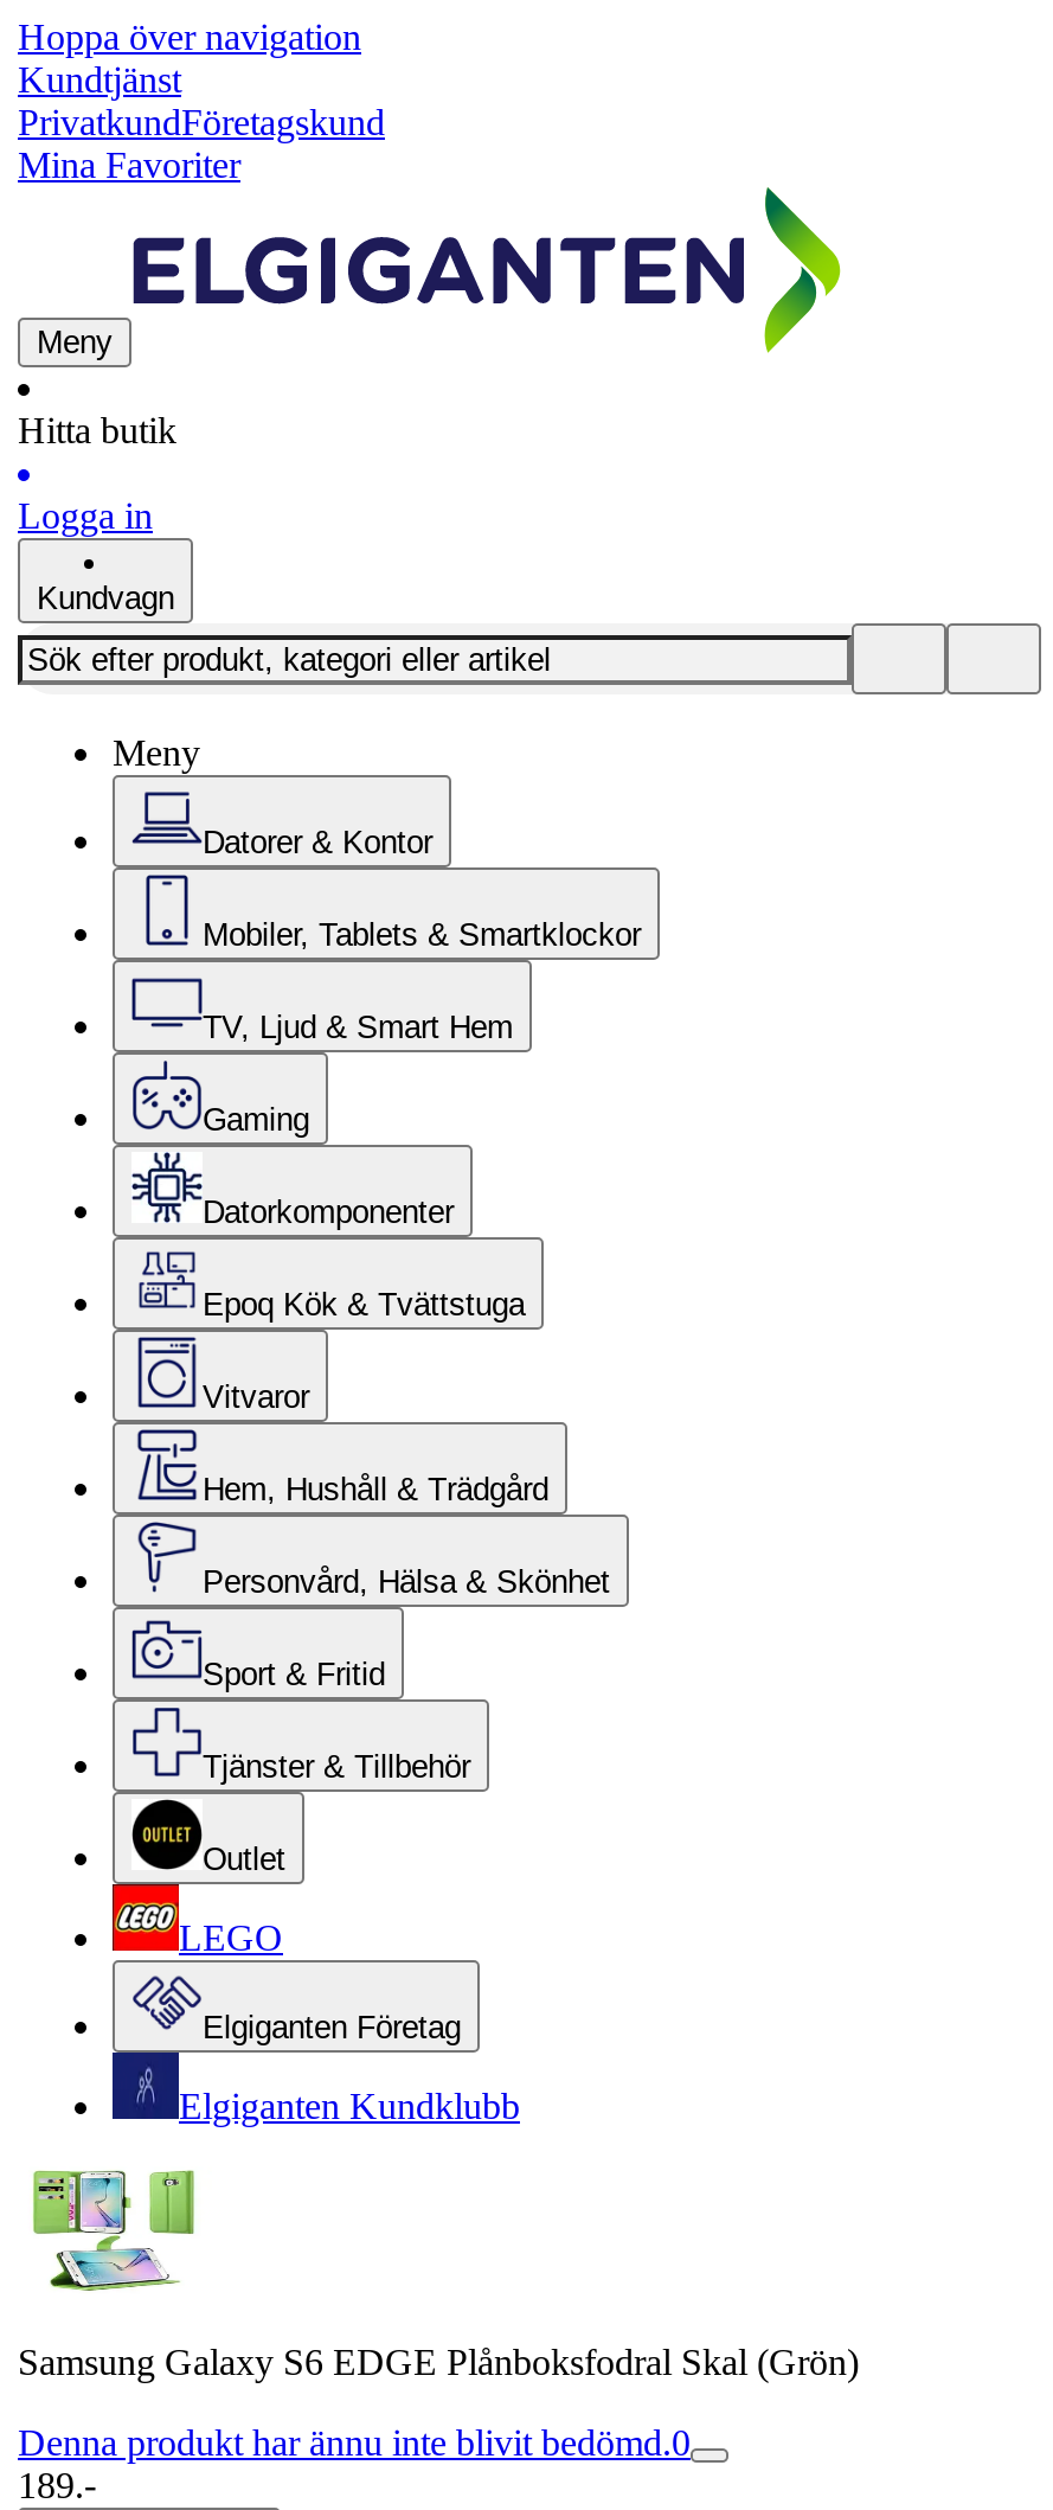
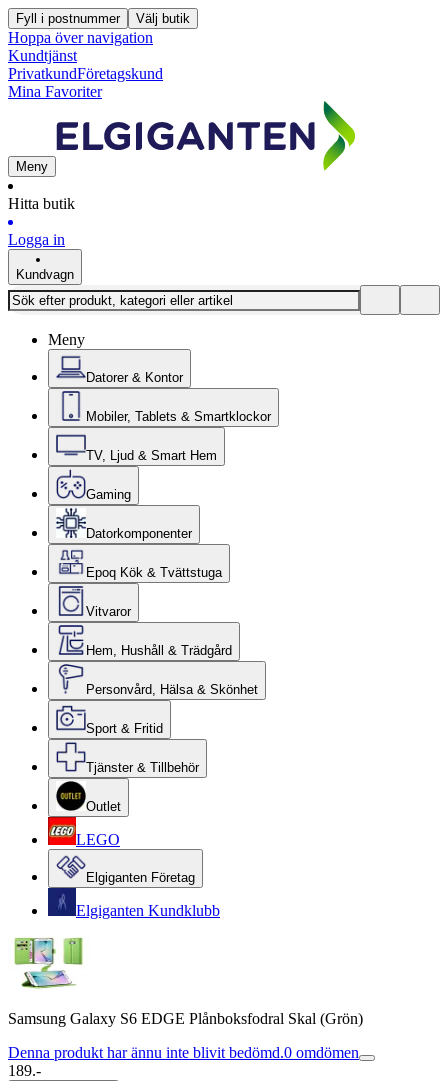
+ Fyll i postnummer
+ Välj butik

- Denna produkt har ännu inte blivit bedömd.0
+ Denna produkt har ännu inte blivit bedömd.0 omdömen
